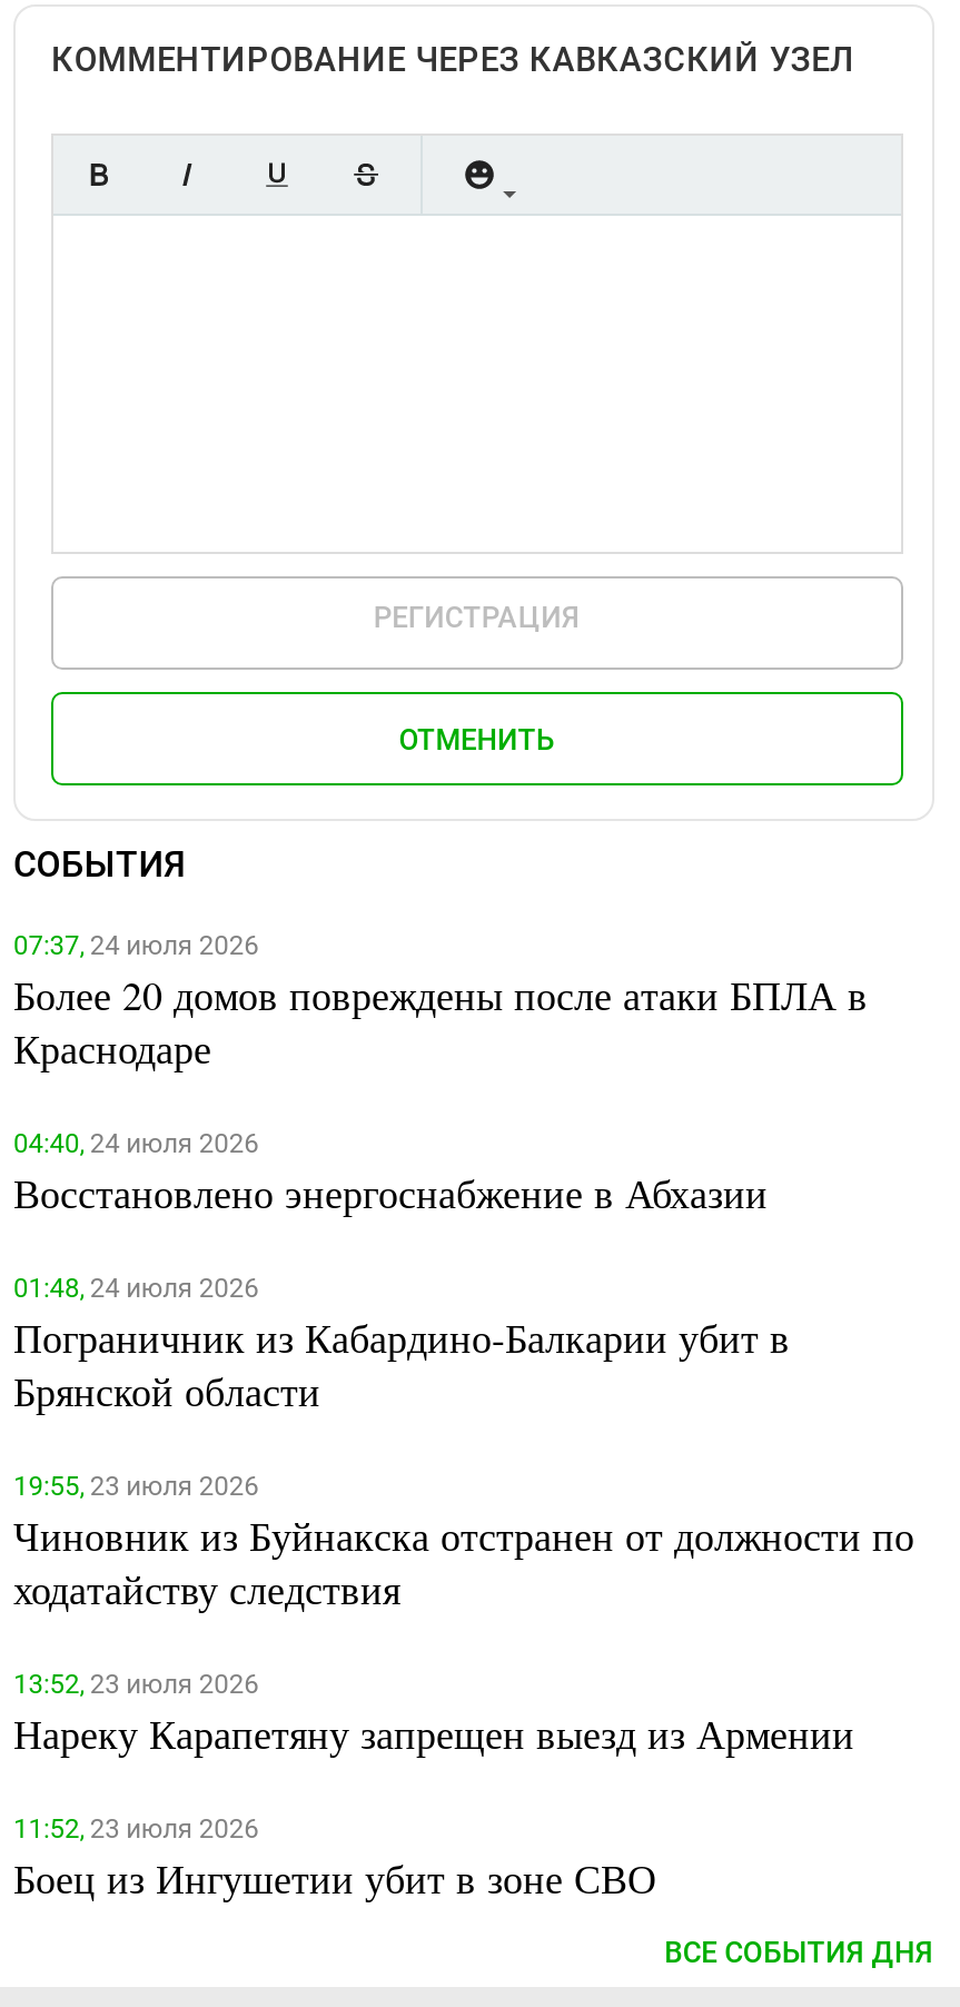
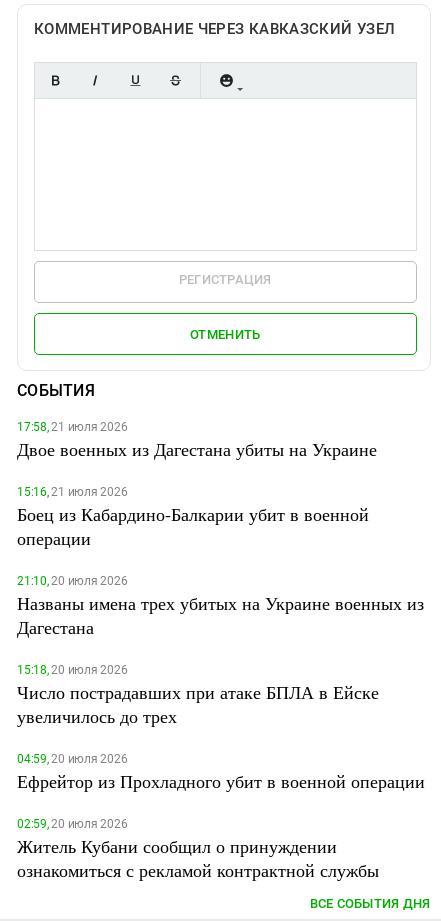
- 07:37, 24 июля 2026
- Более 20 домов повреждены после атаки БПЛА в
- Краснодаре
+ 17:58, 21 июля 2026
+ Двое военных из Дагестана убиты на Украине

- 04:40, 24 июля 2026
- Восстановлено энергоснабжение в Абхазии
+ 15:16, 21 июля 2026
+ Боец из Кабардино-Балкарии убит в военной
+ операции

- 01:48, 24 июля 2026
- Пограничник из Кабардино-Балкарии убит в
- Брянской области
+ 21:10, 20 июля 2026
+ Названы имена трех убитых на Украине военных из
+ Дагестана

- 19:55, 23 июля 2026
- Чиновник из Буйнакска отстранен от должности по
- ходатайству следствия
+ 15:18, 20 июля 2026
+ Число пострадавших при атаке БПЛА в Ейске
+ увеличилось до трех

- 13:52, 23 июля 2026
- Нареку Карапетяну запрещен выезд из Армении
+ 04:59, 20 июля 2026
+ Ефрейтор из Прохладного убит в военной операции

- 11:52, 23 июля 2026
- Боец из Ингушетии убит в зоне СВО
+ 02:59, 20 июля 2026
+ Житель Кубани сообщил о принуждении
+ ознакомиться с рекламой контрактной службы
